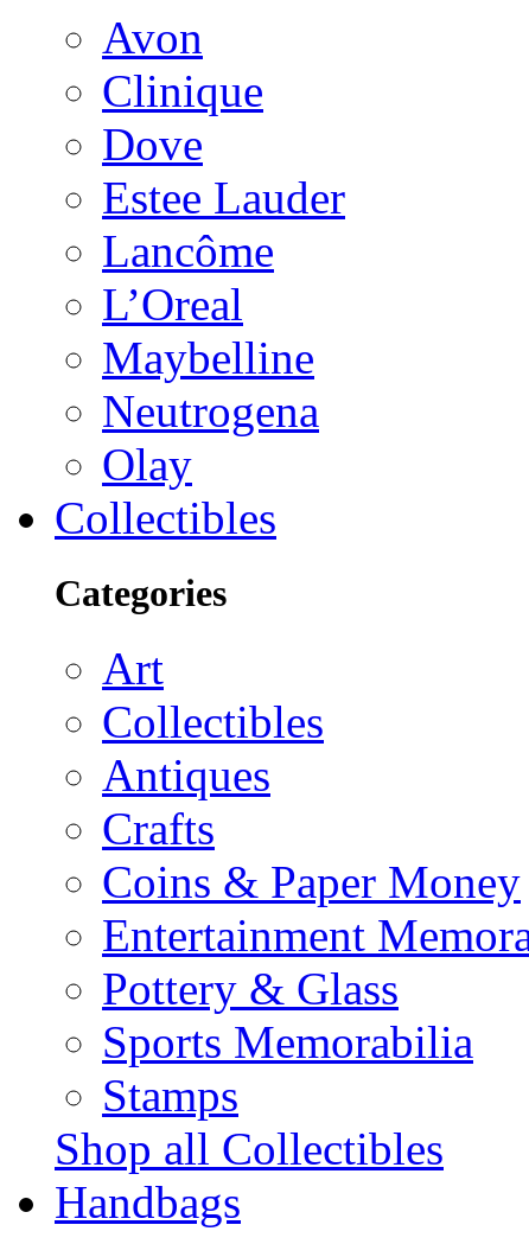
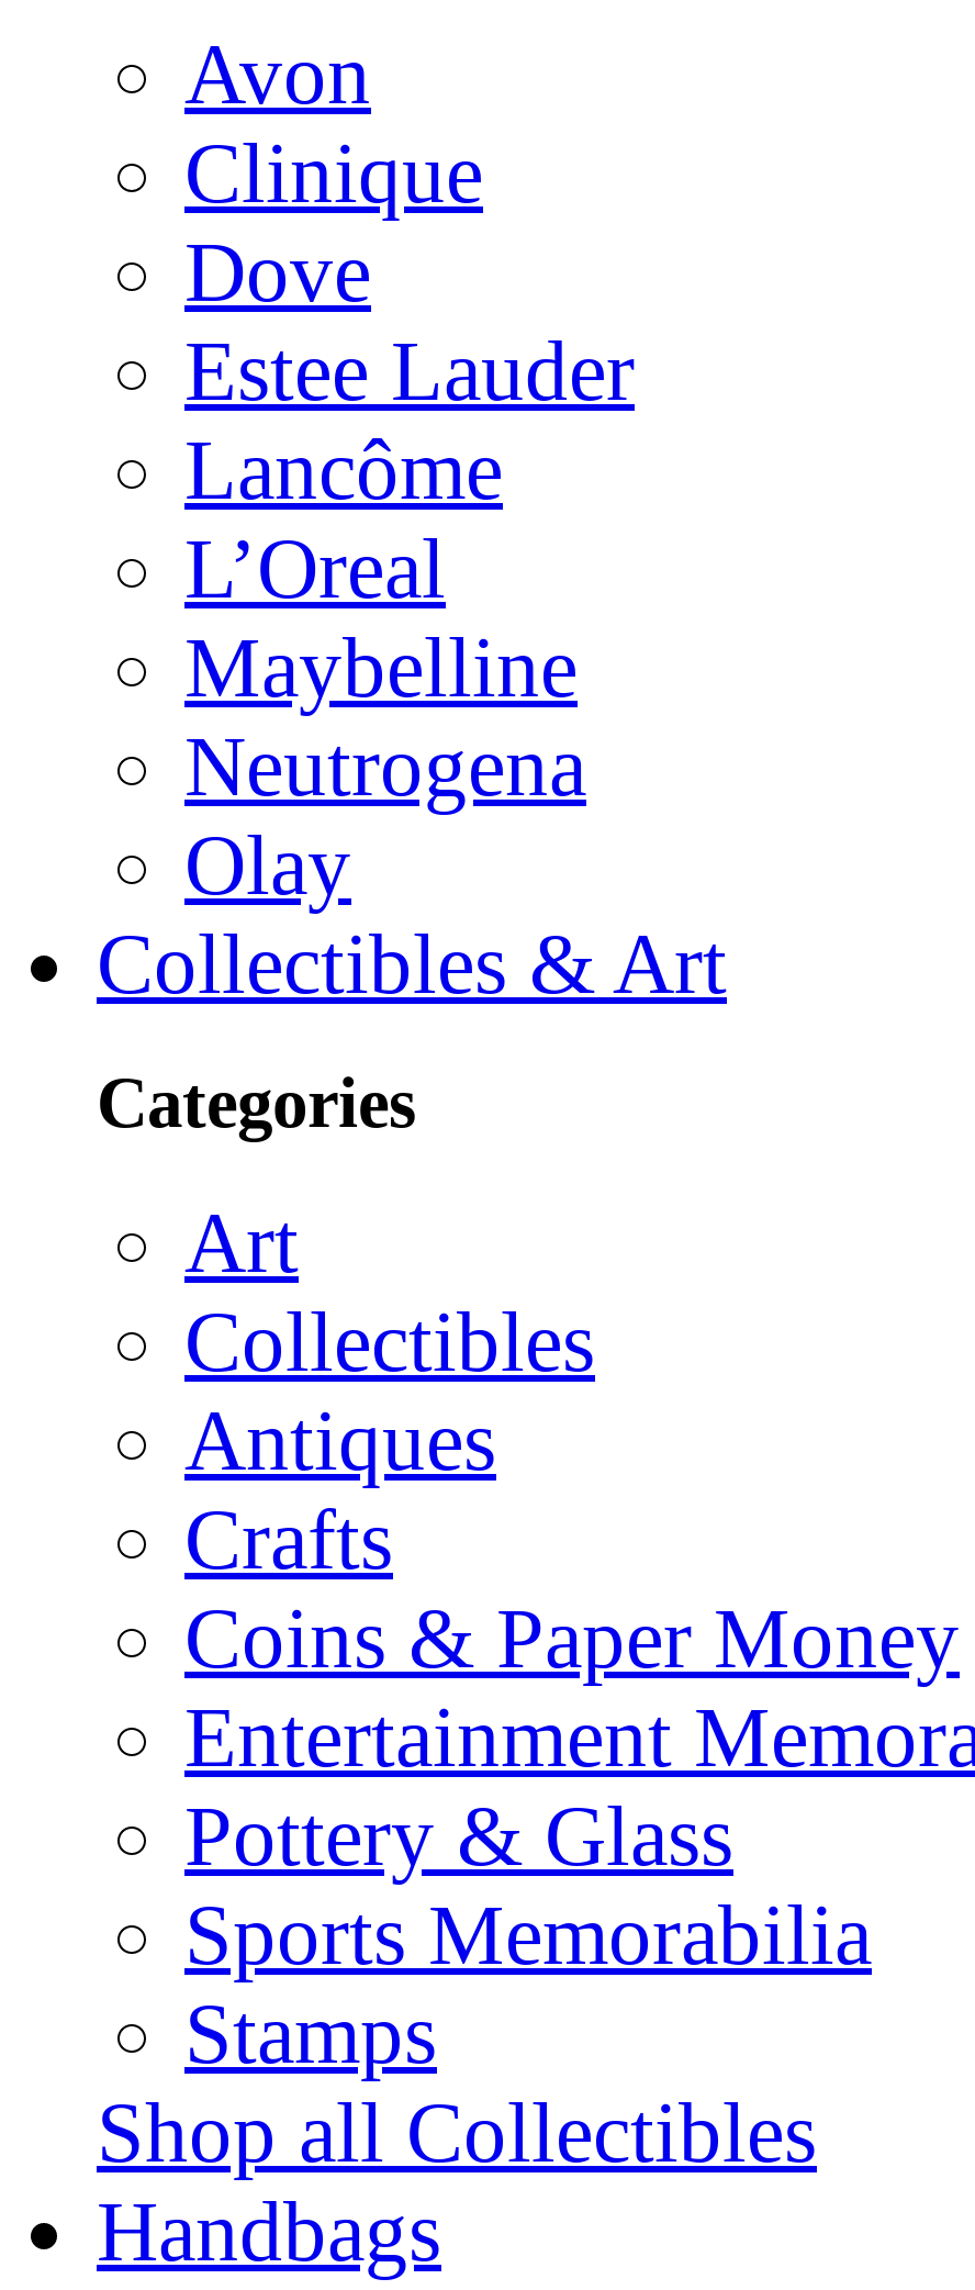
- Collectibles
+ Collectibles & Art
